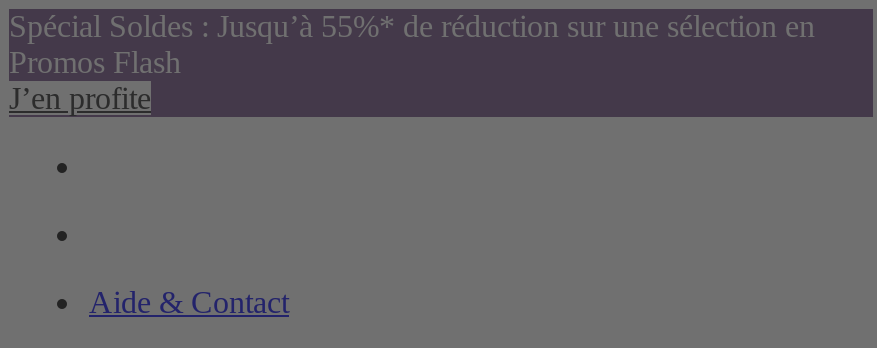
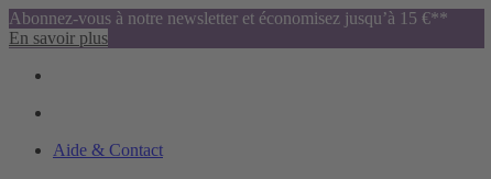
- Spécial Soldes : Jusqu’à 55%* de réduction sur une sélection en
- Promos Flash
- J’en profite
+ Abonnez-vous à notre newsletter et économisez jusqu’à 15 €**
+ En savoir plus
